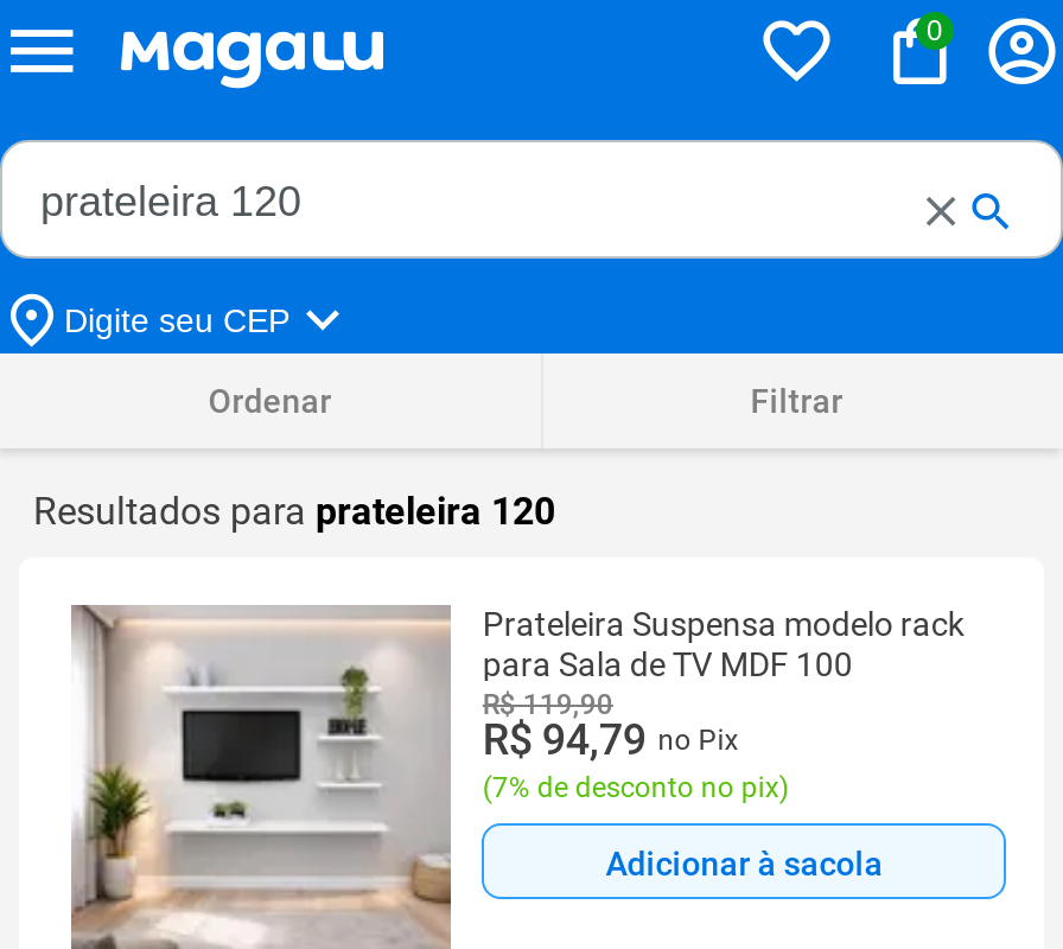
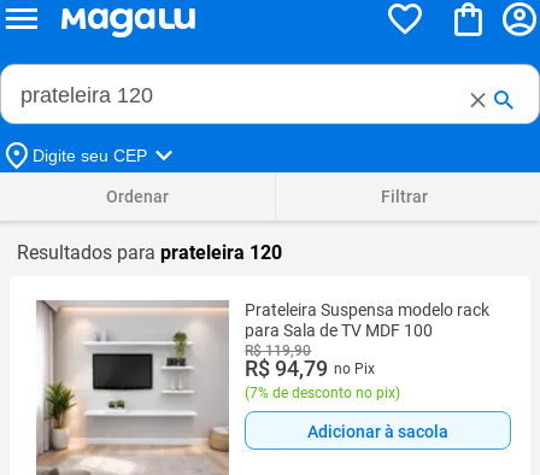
- 0
